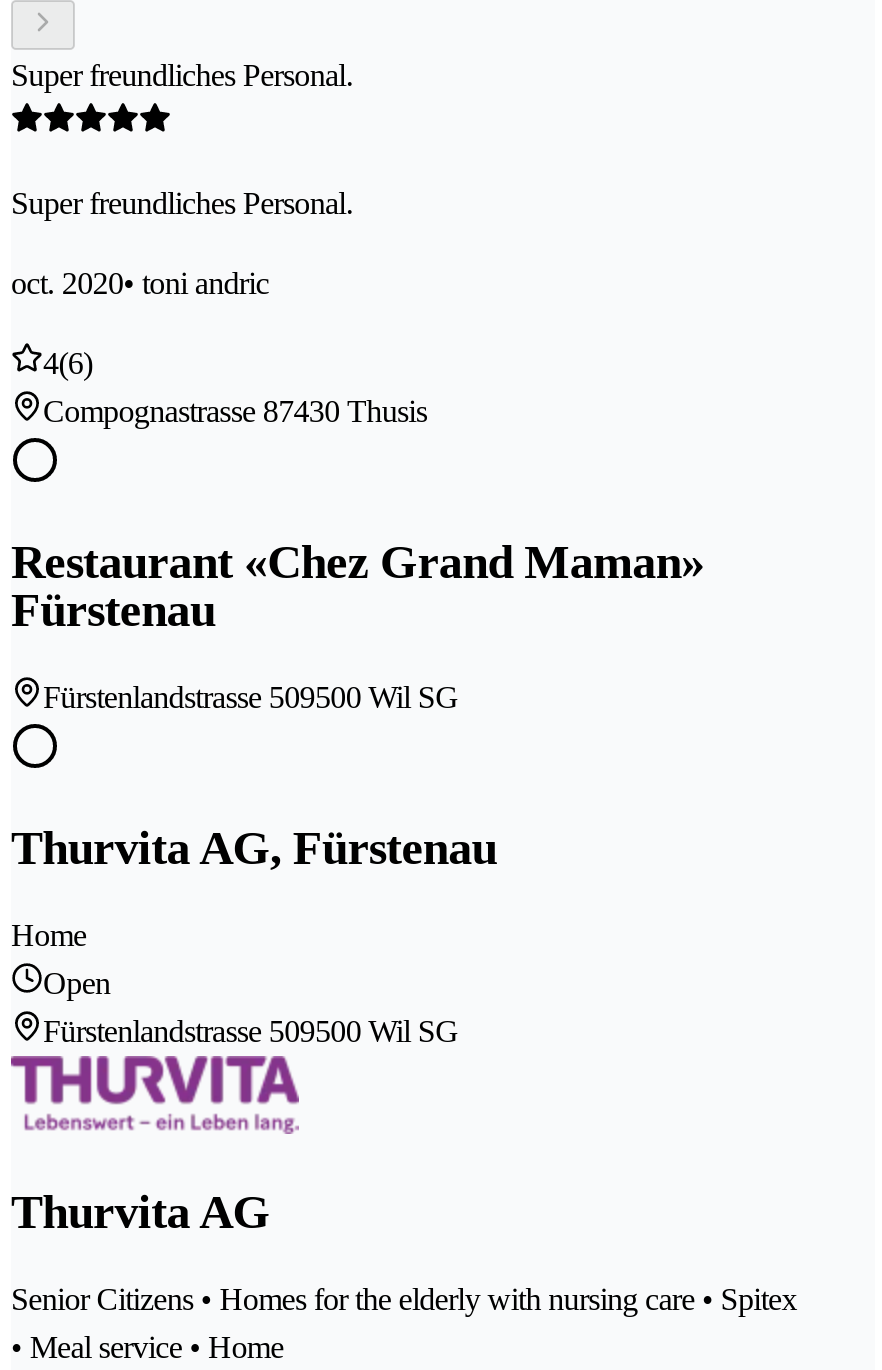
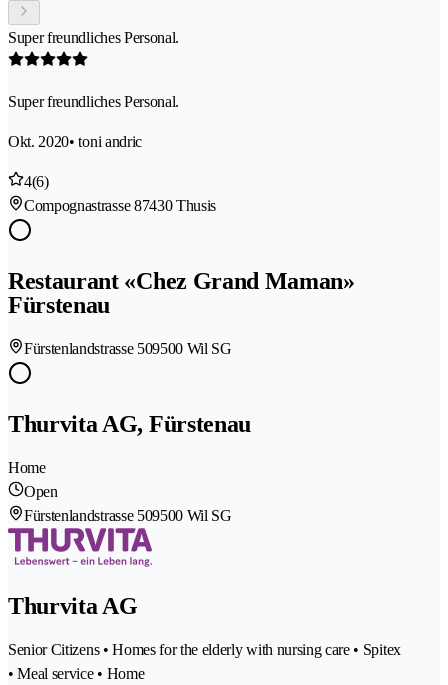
- oct. 2020• toni andric
+ Okt. 2020• toni andric
